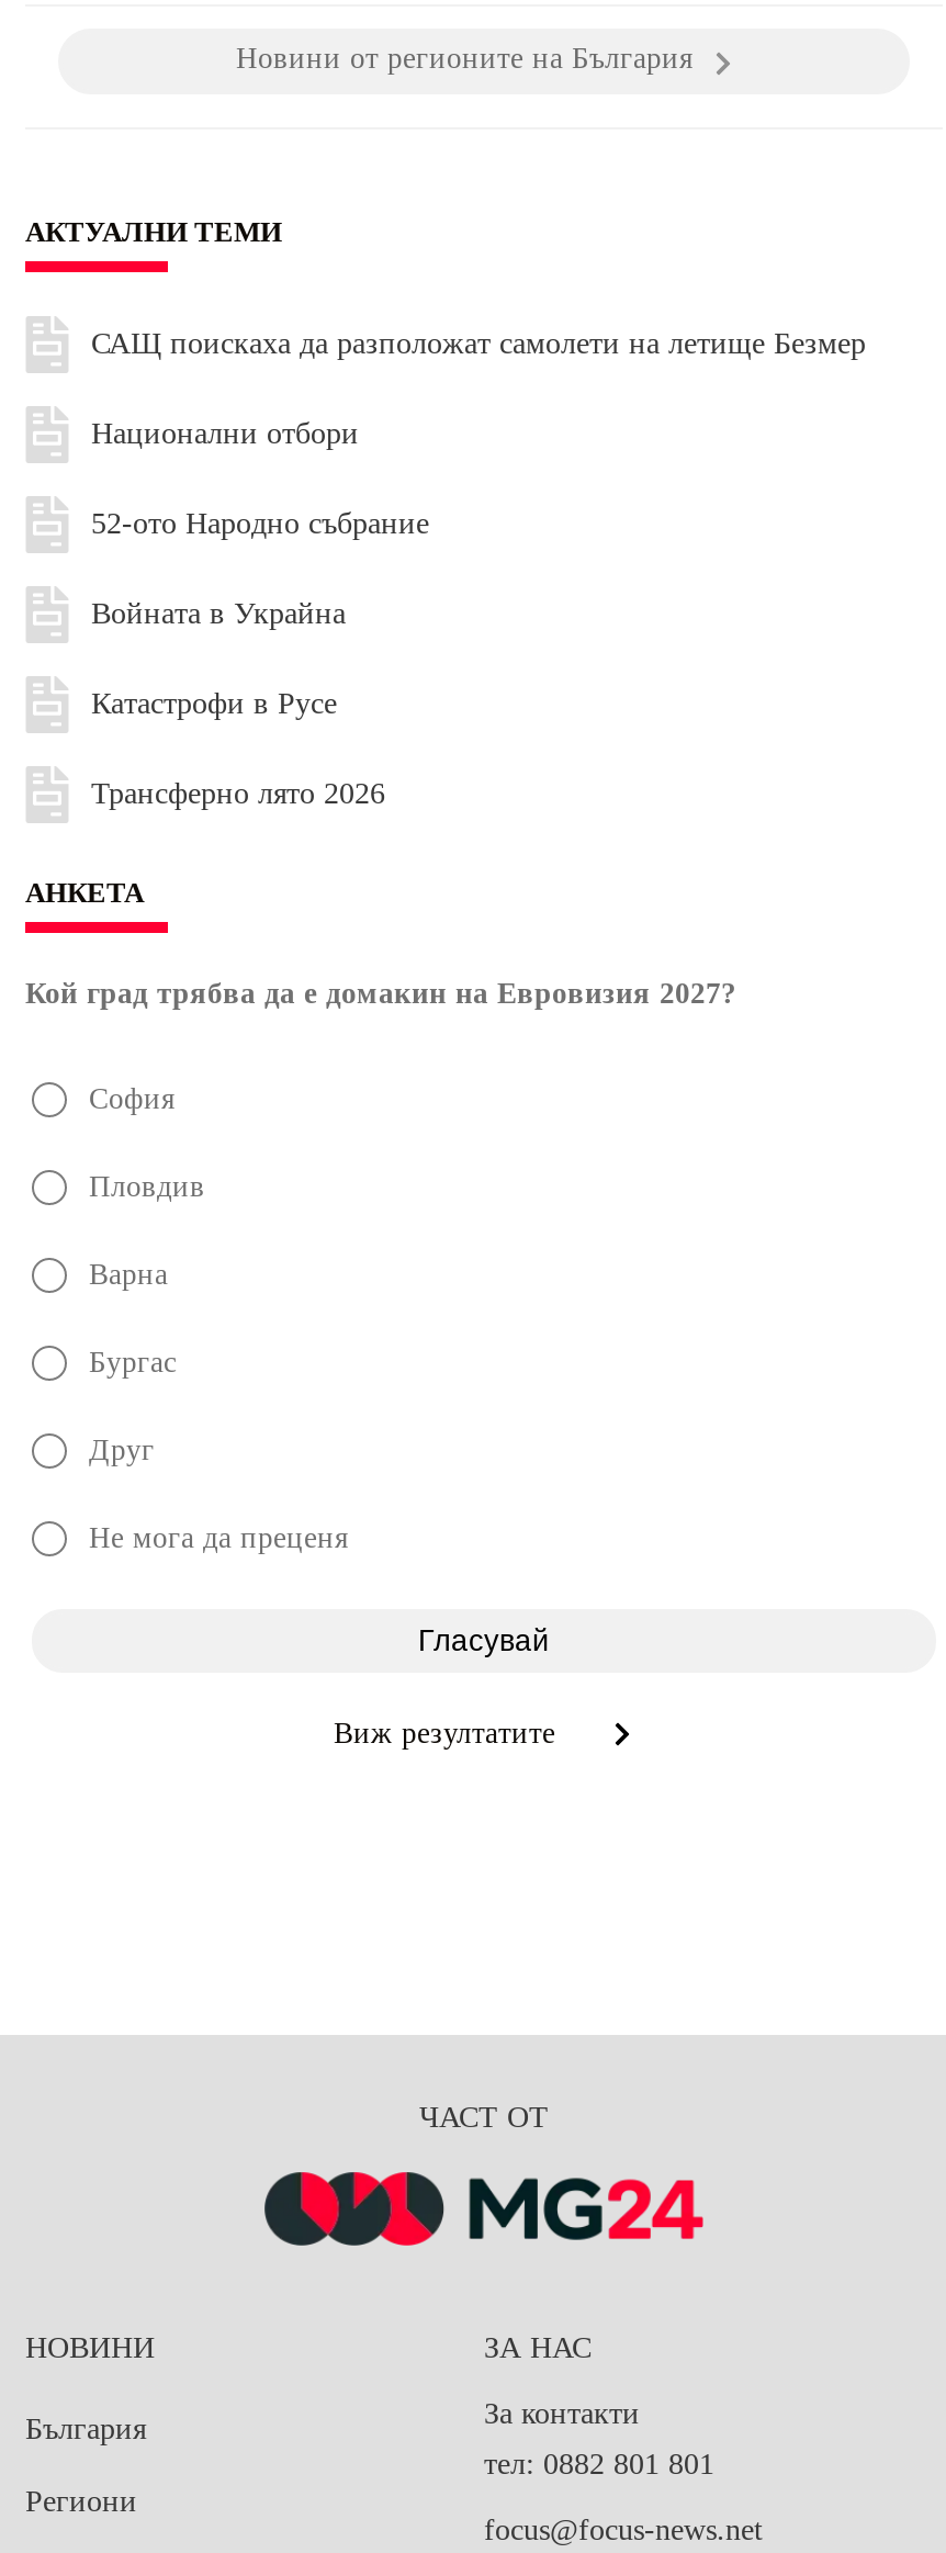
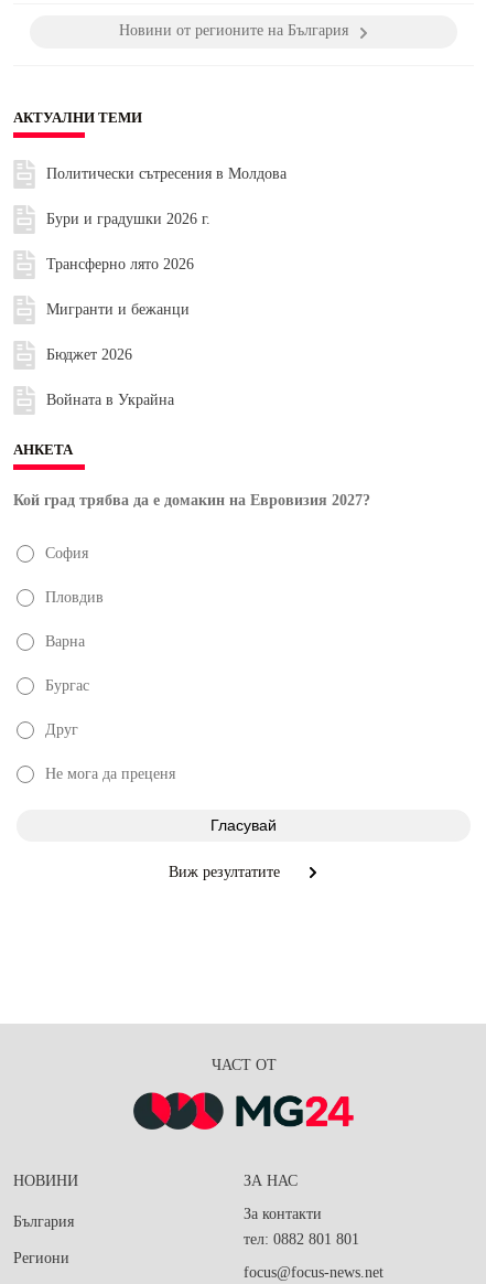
- САЩ поискаха да разположат самолети на летище Безмер
- Национални отбори
- 52-ото Народно събрание
- Катастрофи в Русе
+ Политически сътресения в Молдова
+ Бури и градушки 2026 г.

moved down: Войната в Украйна

moved up: Трансферно лято 2026

+ Мигранти и бежанци
+ Бюджет 2026
